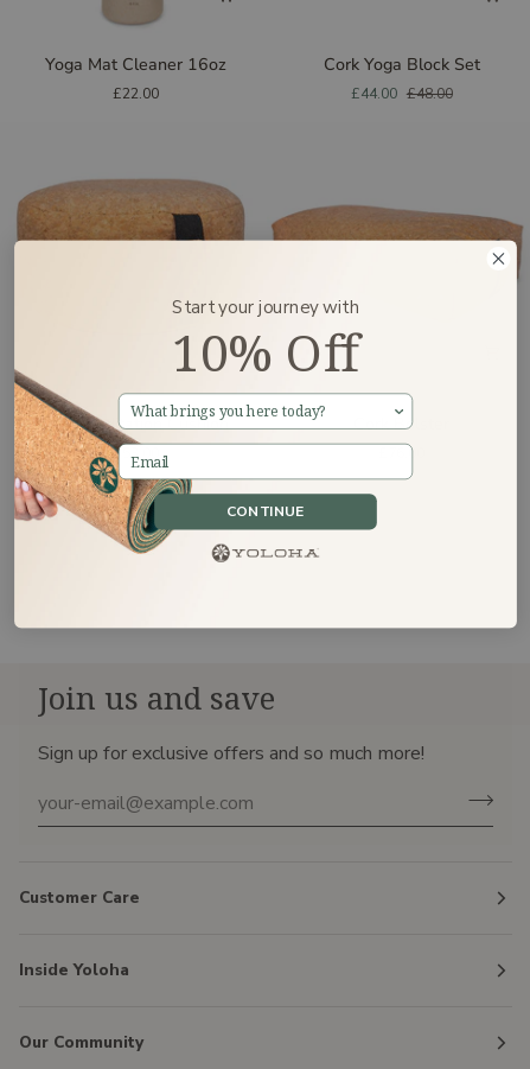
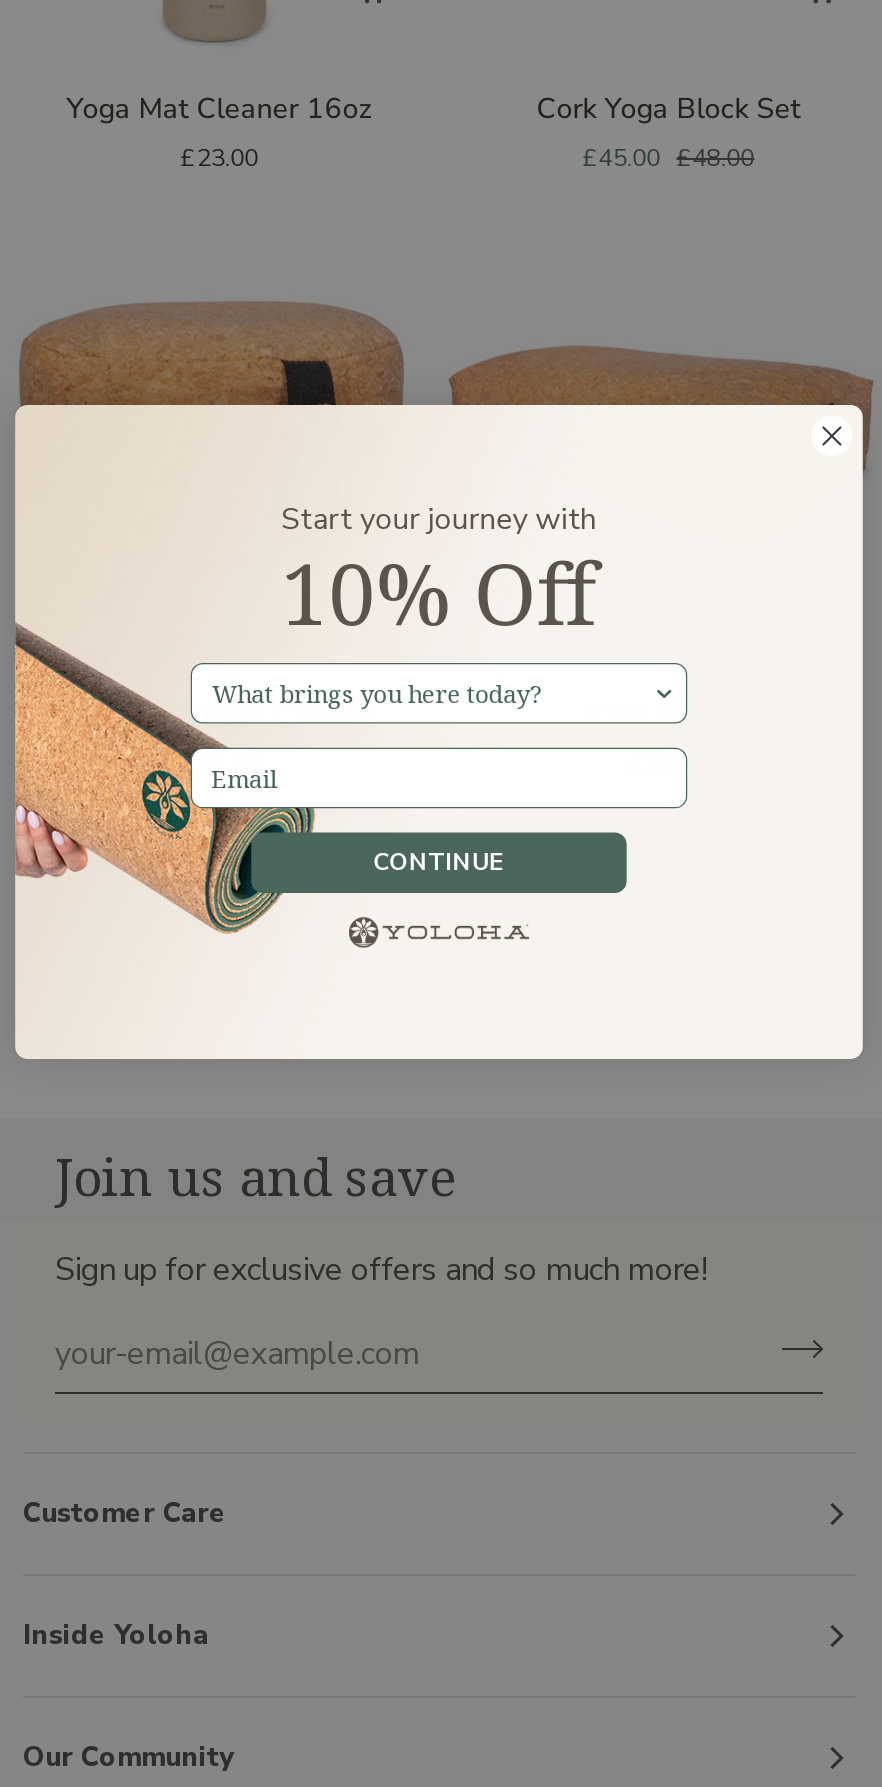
- £22.00
+ £23.00

- £44.00 £48.00
+ £45.00 £48.00
